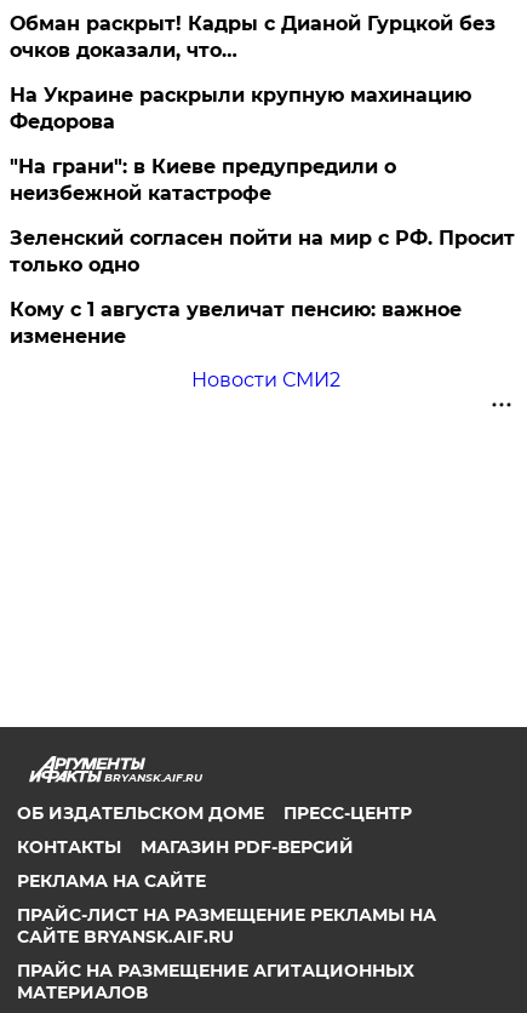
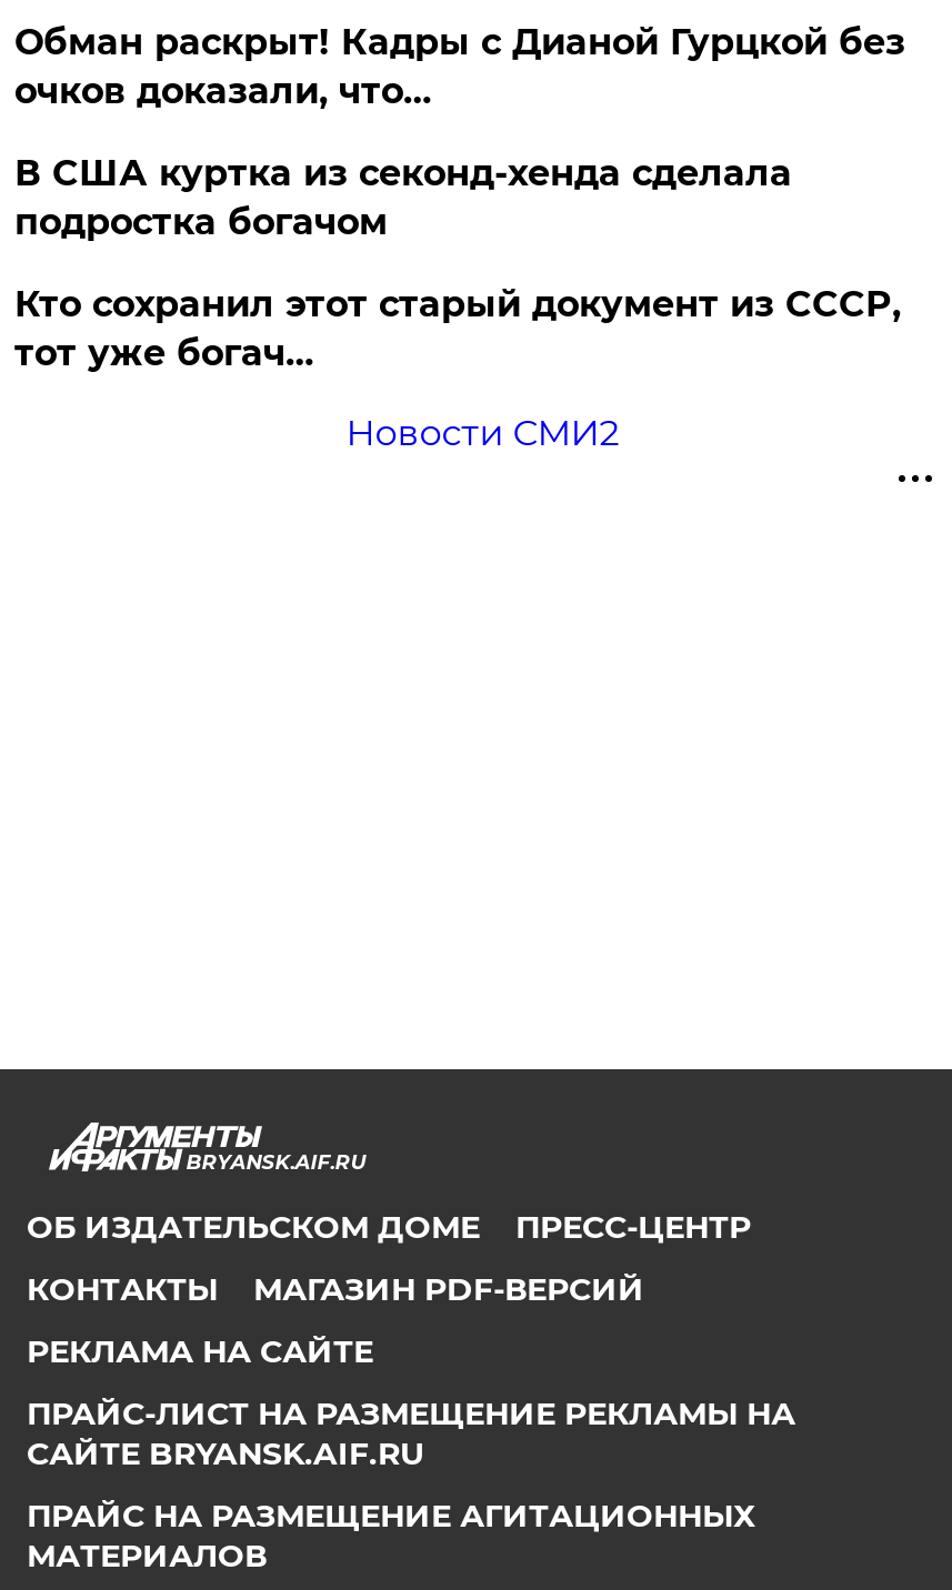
- На Украине раскрыли крупную махинацию
- Федорова
- "На грани": в Киеве предупредили о
- неизбежной катастрофе
- Зеленский согласен пойти на мир с РФ. Просит
- только одно
- Кому с 1 августа увеличат пенсию: важное
- изменение
+ В США куртка из секонд-хенда сделала
+ подростка богачом
+ Кто сохранил этот старый документ из СССР,
+ тот уже богач…
